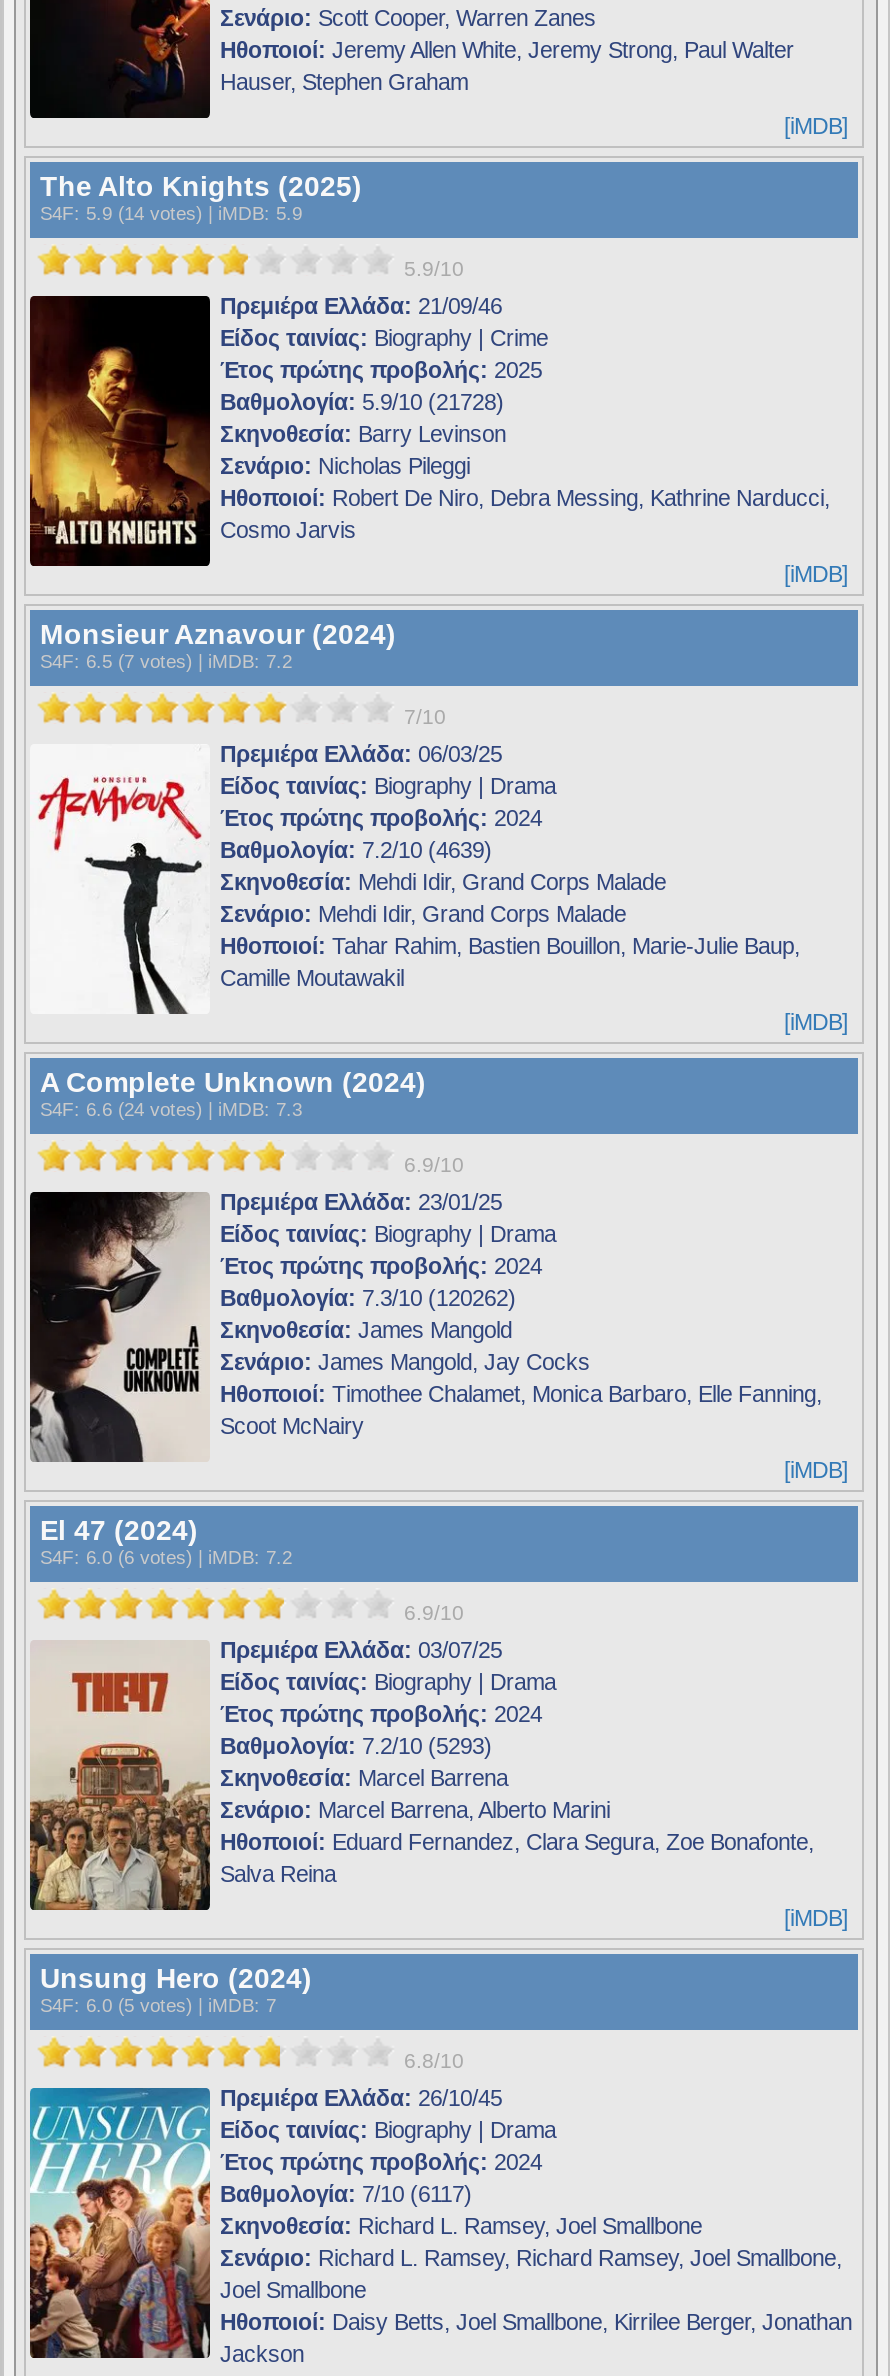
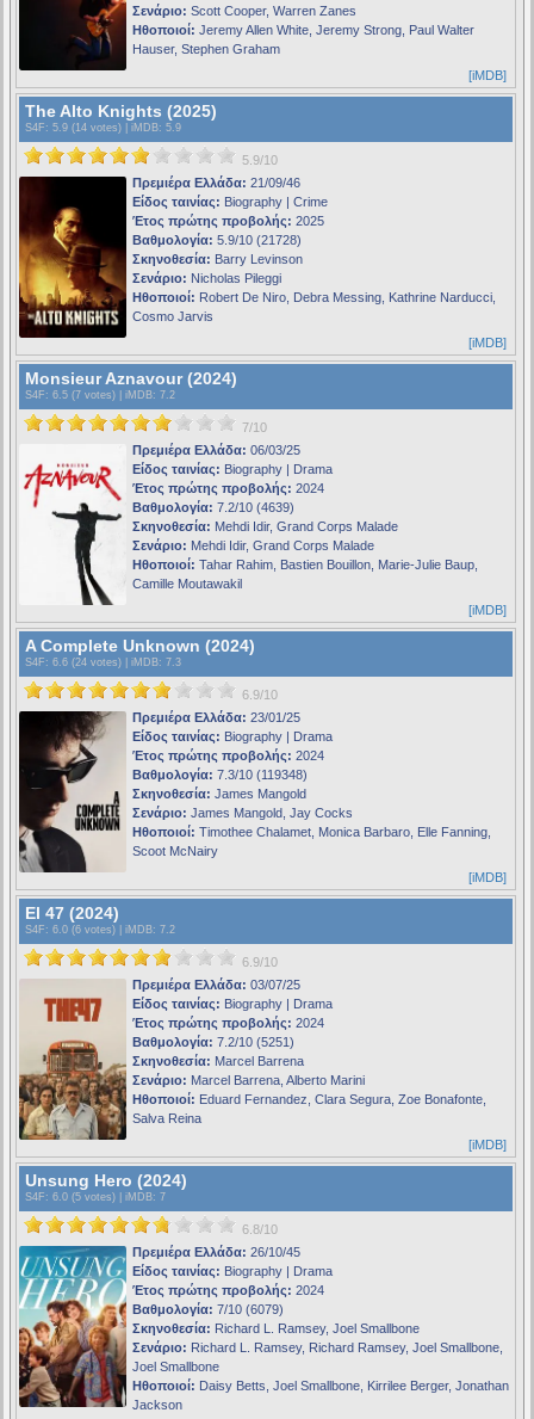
- Βαθμολογία: 7.3/10 (120262)
+ Βαθμολογία: 7.3/10 (119348)

- Βαθμολογία: 7.2/10 (5293)
+ Βαθμολογία: 7.2/10 (5251)

- Βαθμολογία: 7/10 (6117)
+ Βαθμολογία: 7/10 (6079)
